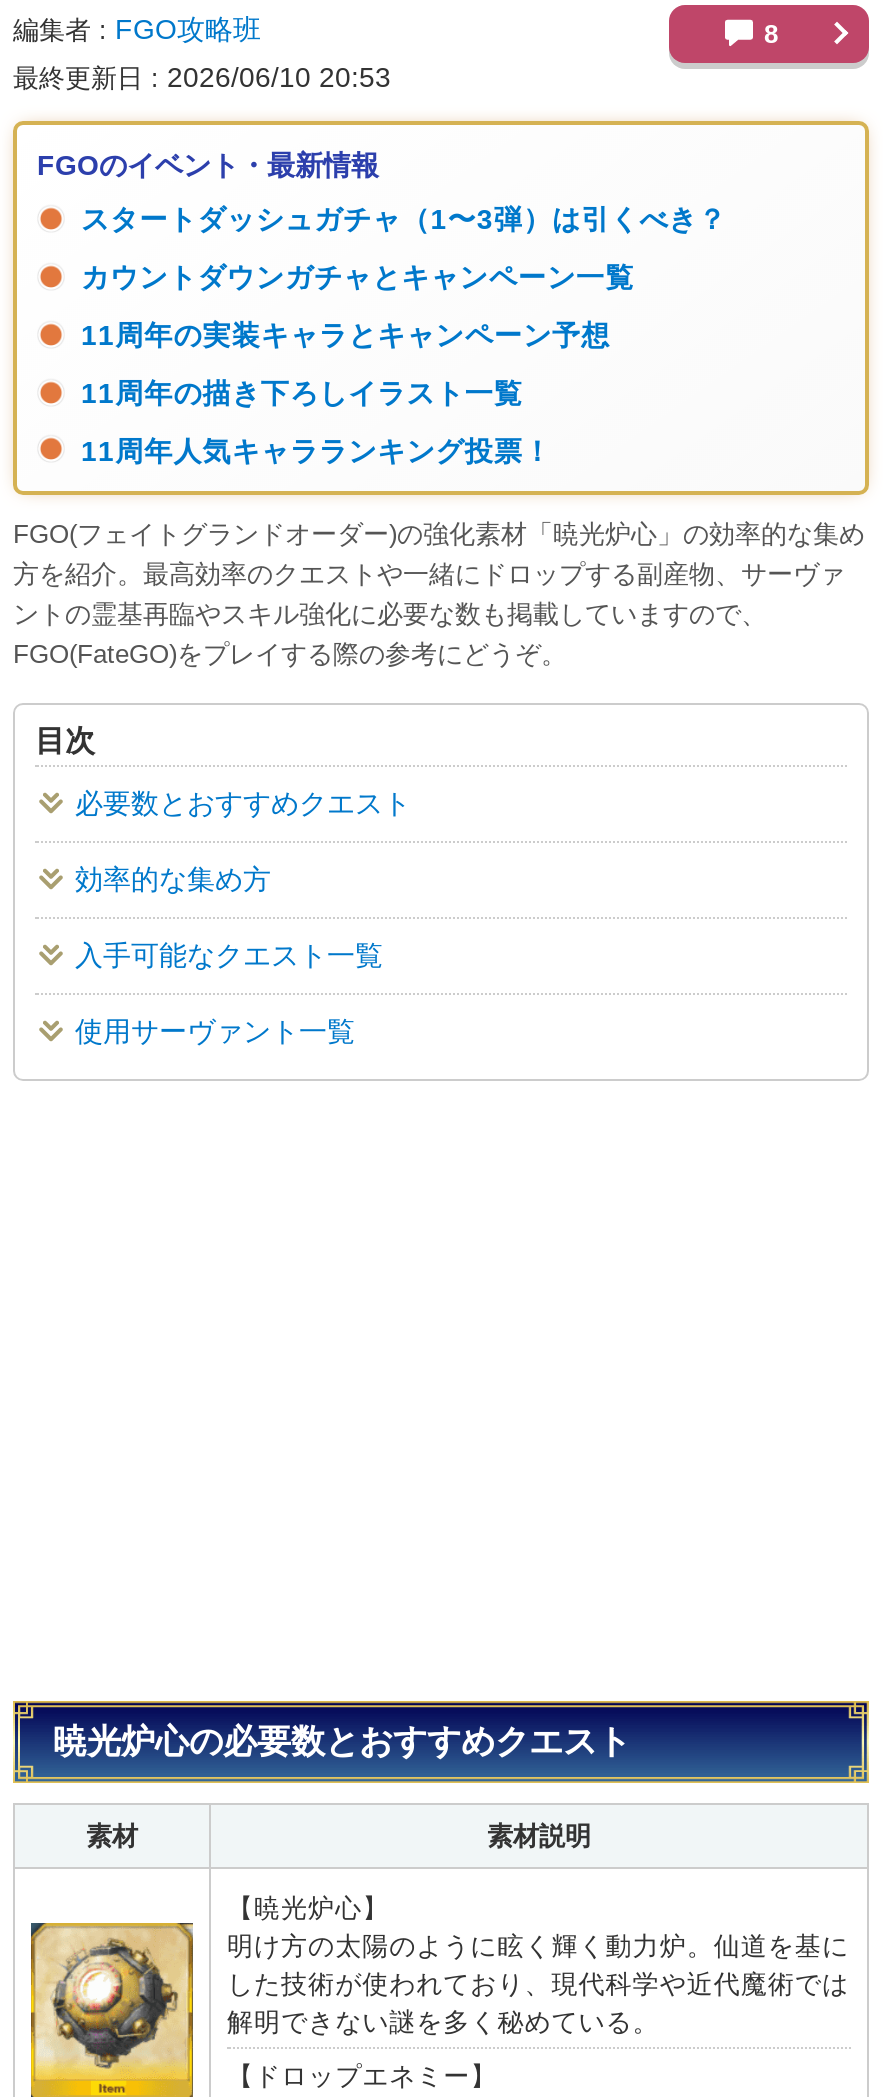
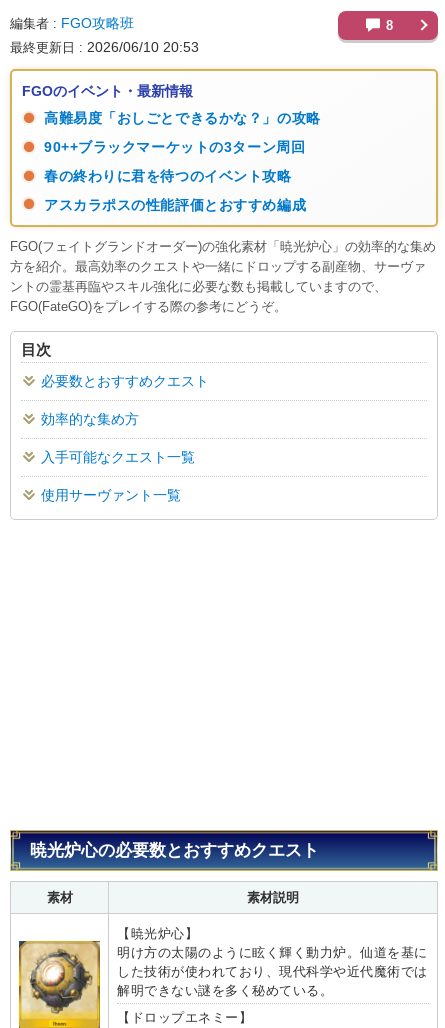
- スタートダッシュガチャ（1〜3弾）は引くべき？
- カウントダウンガチャとキャンペーン一覧
- 11周年の実装キャラとキャンペーン予想
- 11周年の描き下ろしイラスト一覧
- 11周年人気キャラランキング投票！
+ 高難易度「おしごとできるかな？」の攻略
+ 90++ブラックマーケットの3ターン周回
+ 春の終わりに君を待つのイベント攻略
+ アスカラポスの性能評価とおすすめ編成
